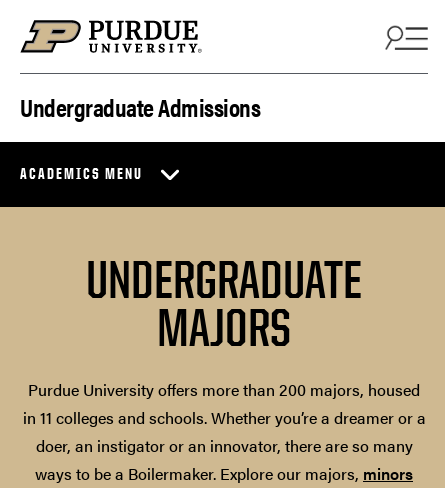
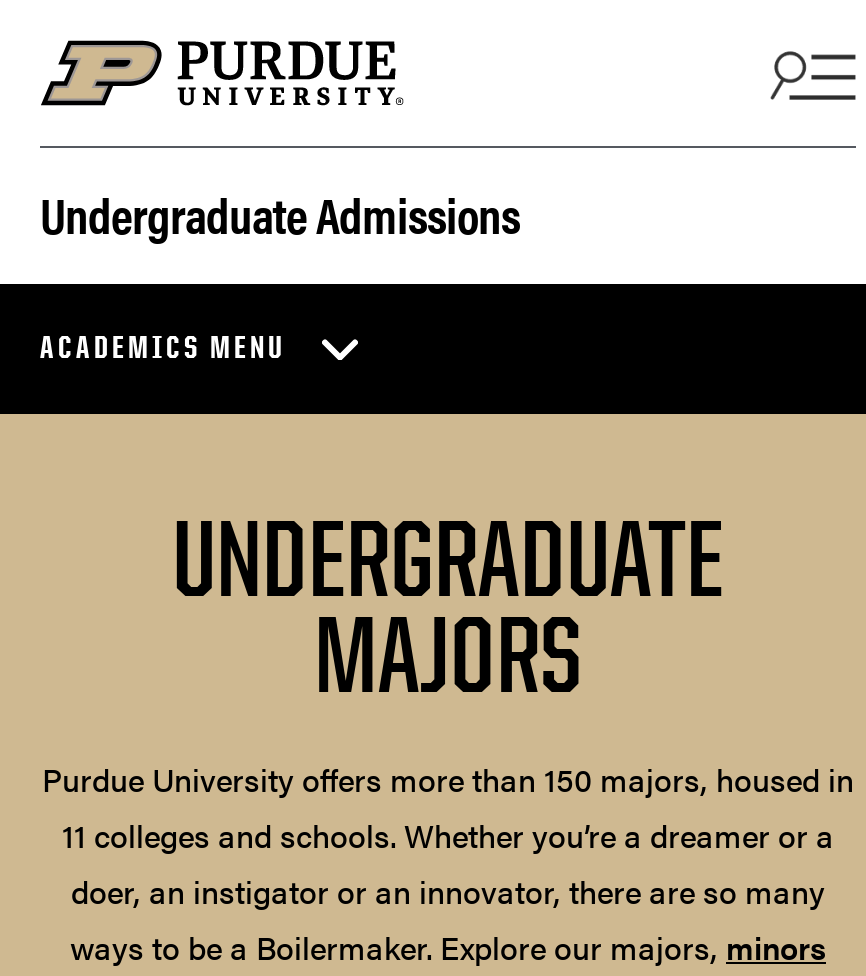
- Purdue University offers more than 200 majors, housed
- in 11 colleges and schools. Whether you’re a dreamer or a
+ Purdue University offers more than 150 majors, housed in
+ 11 colleges and schools. Whether you’re a dreamer or a
